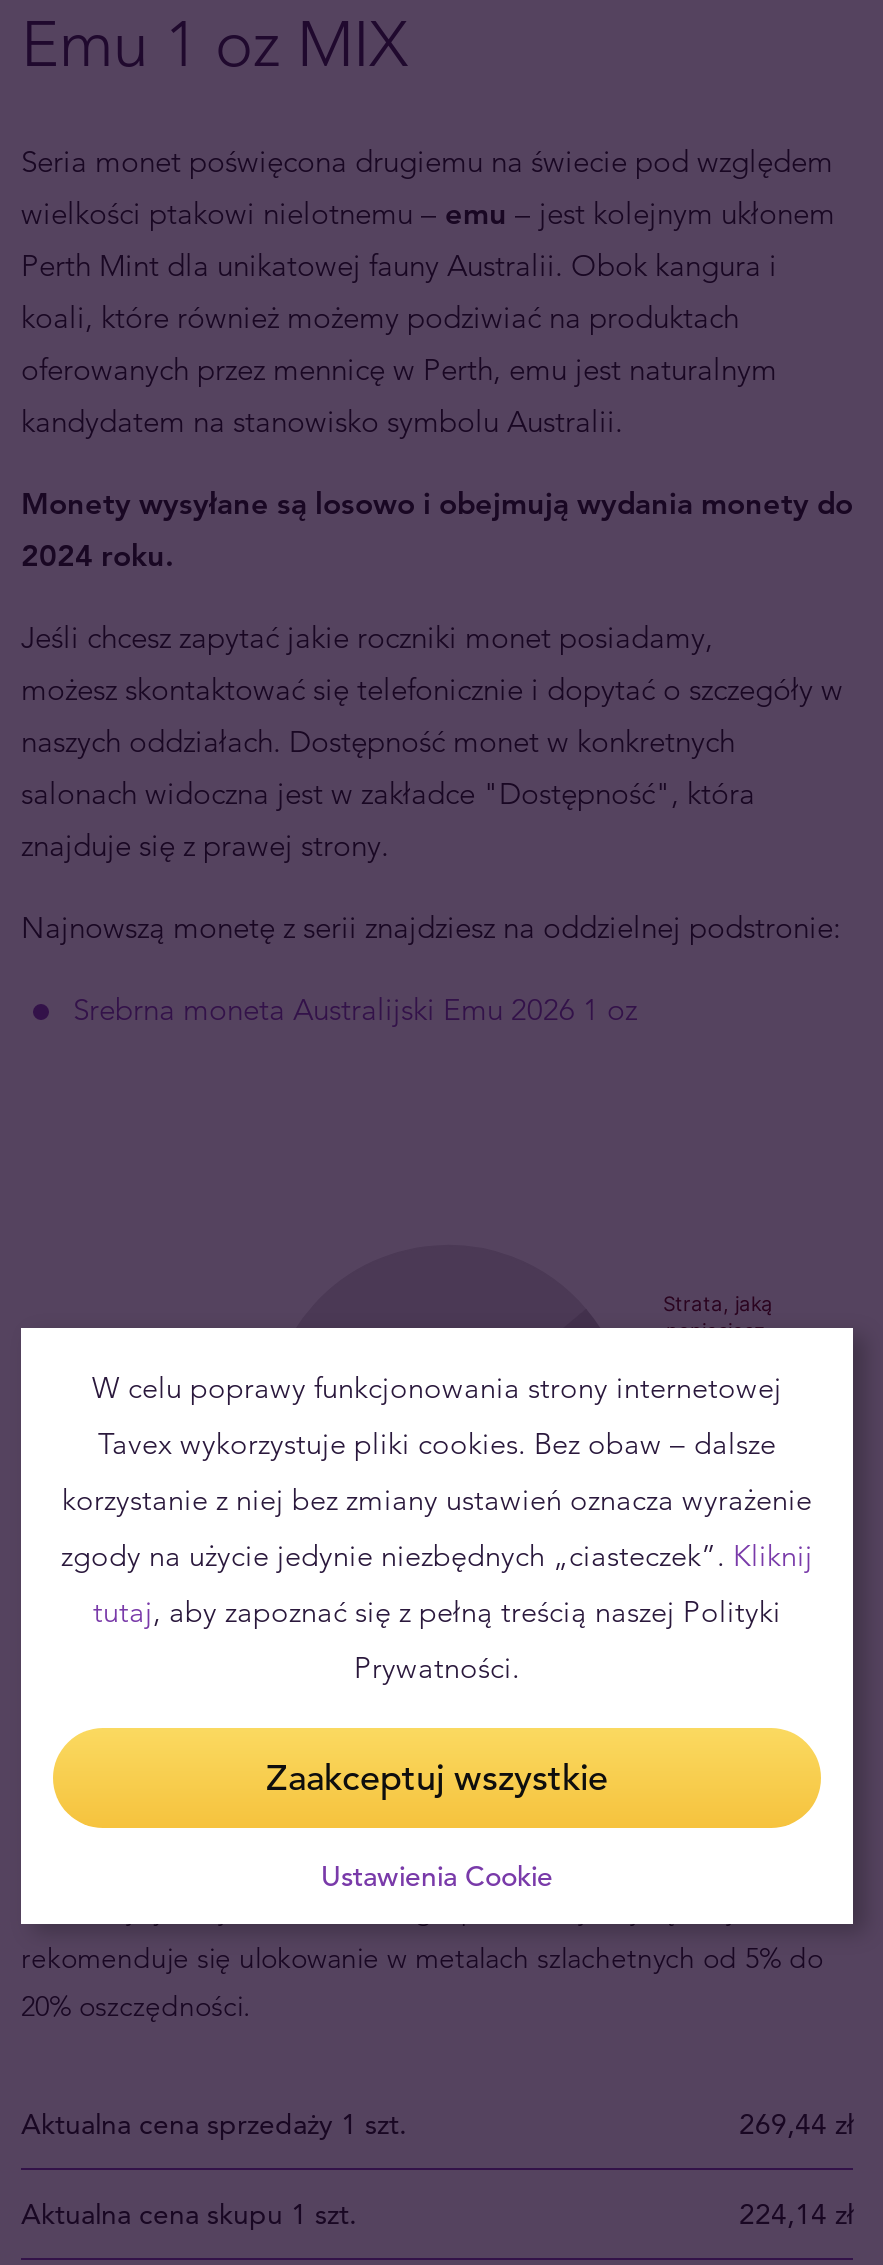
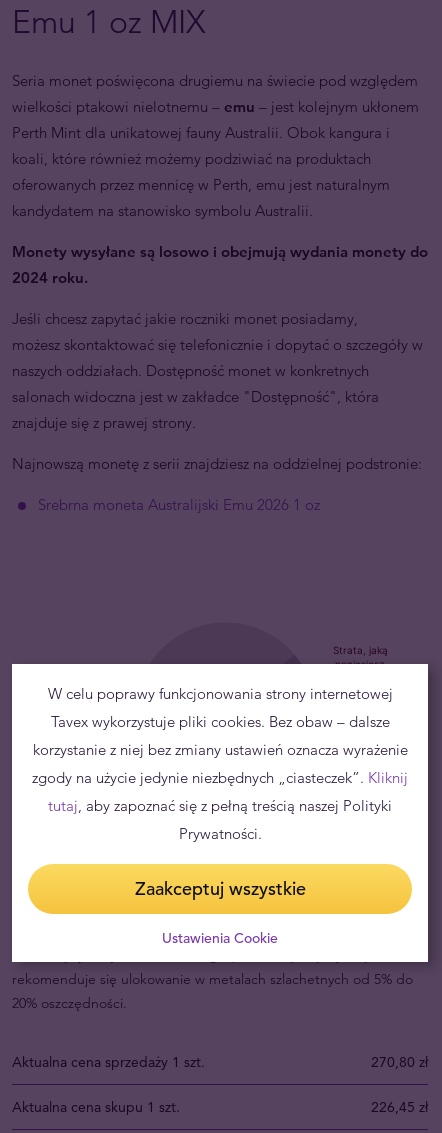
- 269,44 zł
+ 270,80 zł

- 224,14 zł
+ 226,45 zł
